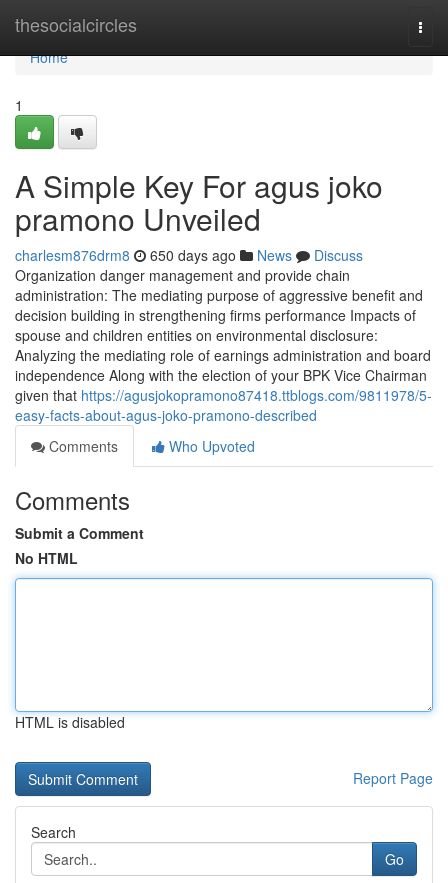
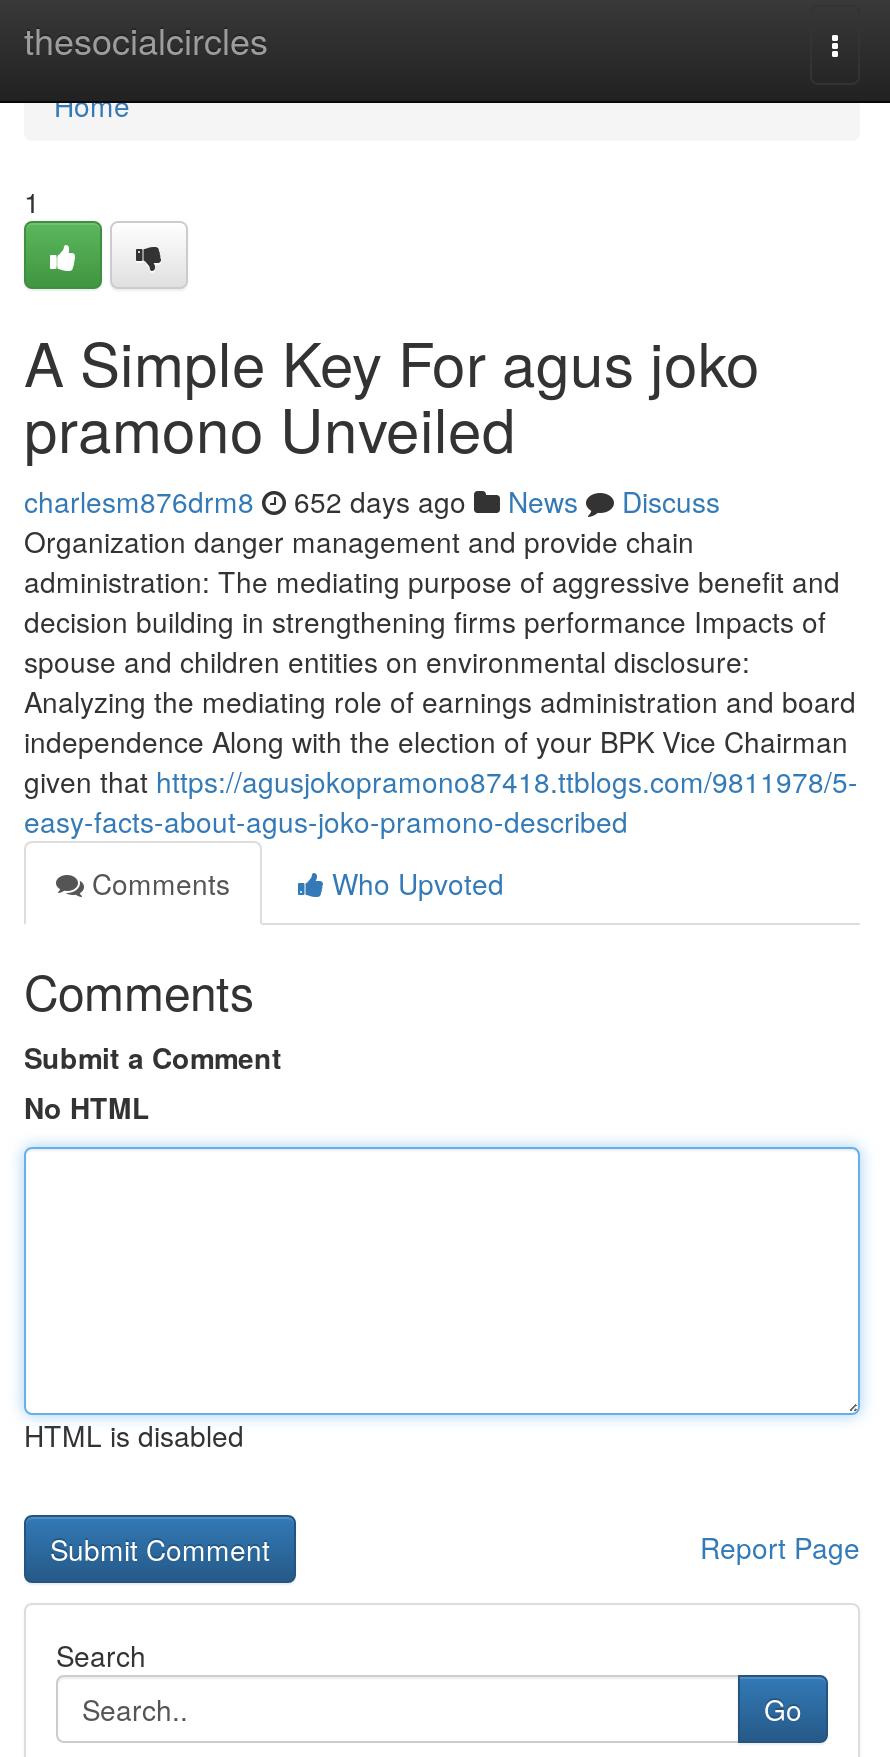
- charlesm876drm8 650 days ago News Discuss
+ charlesm876drm8 652 days ago News Discuss
